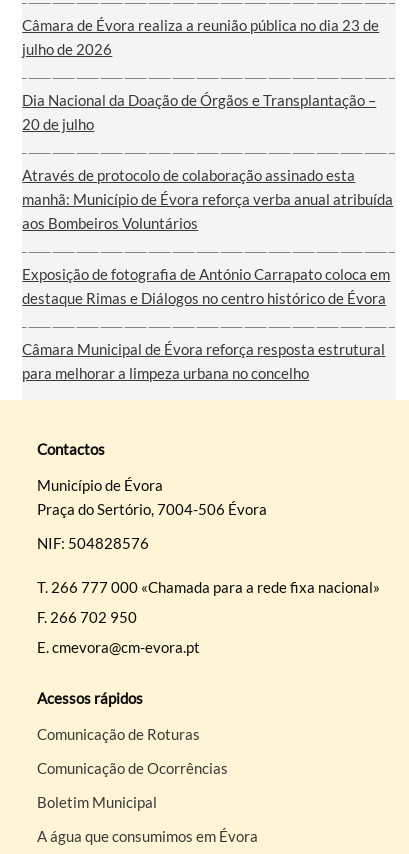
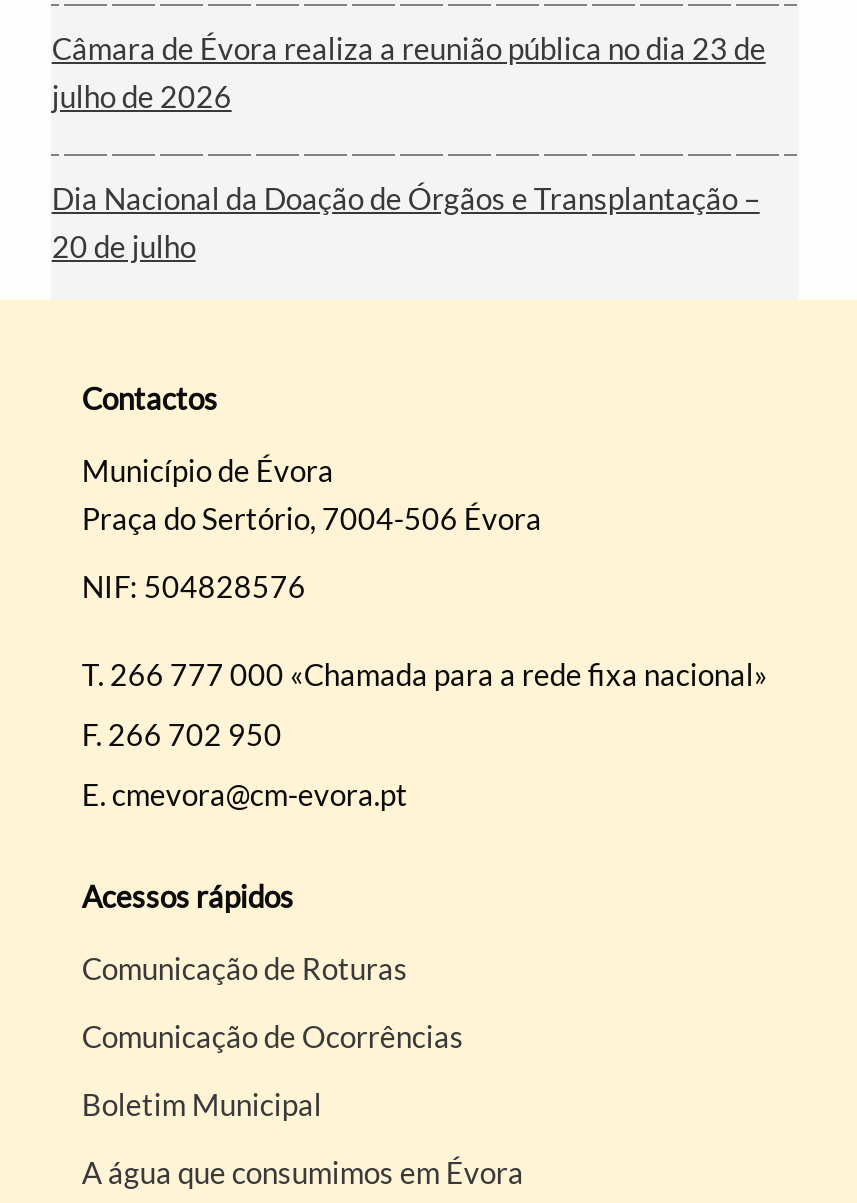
- Através de protocolo de colaboração assinado esta
- manhã: Município de Évora reforça verba anual atribuída
- aos Bombeiros Voluntários
- Exposição de fotografia de António Carrapato coloca em
- destaque Rimas e Diálogos no centro histórico de Évora
- Câmara Municipal de Évora reforça resposta estrutural
- para melhorar a limpeza urbana no concelho
